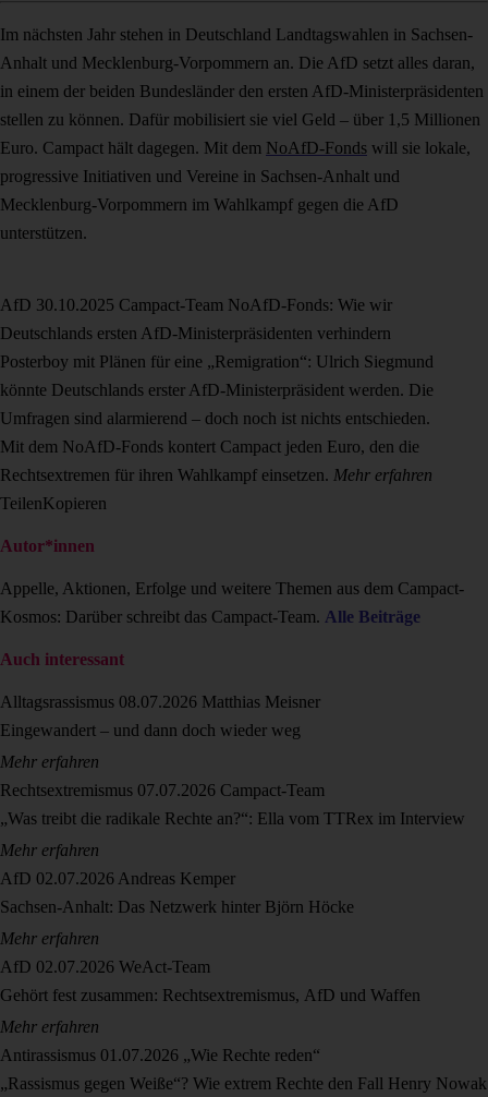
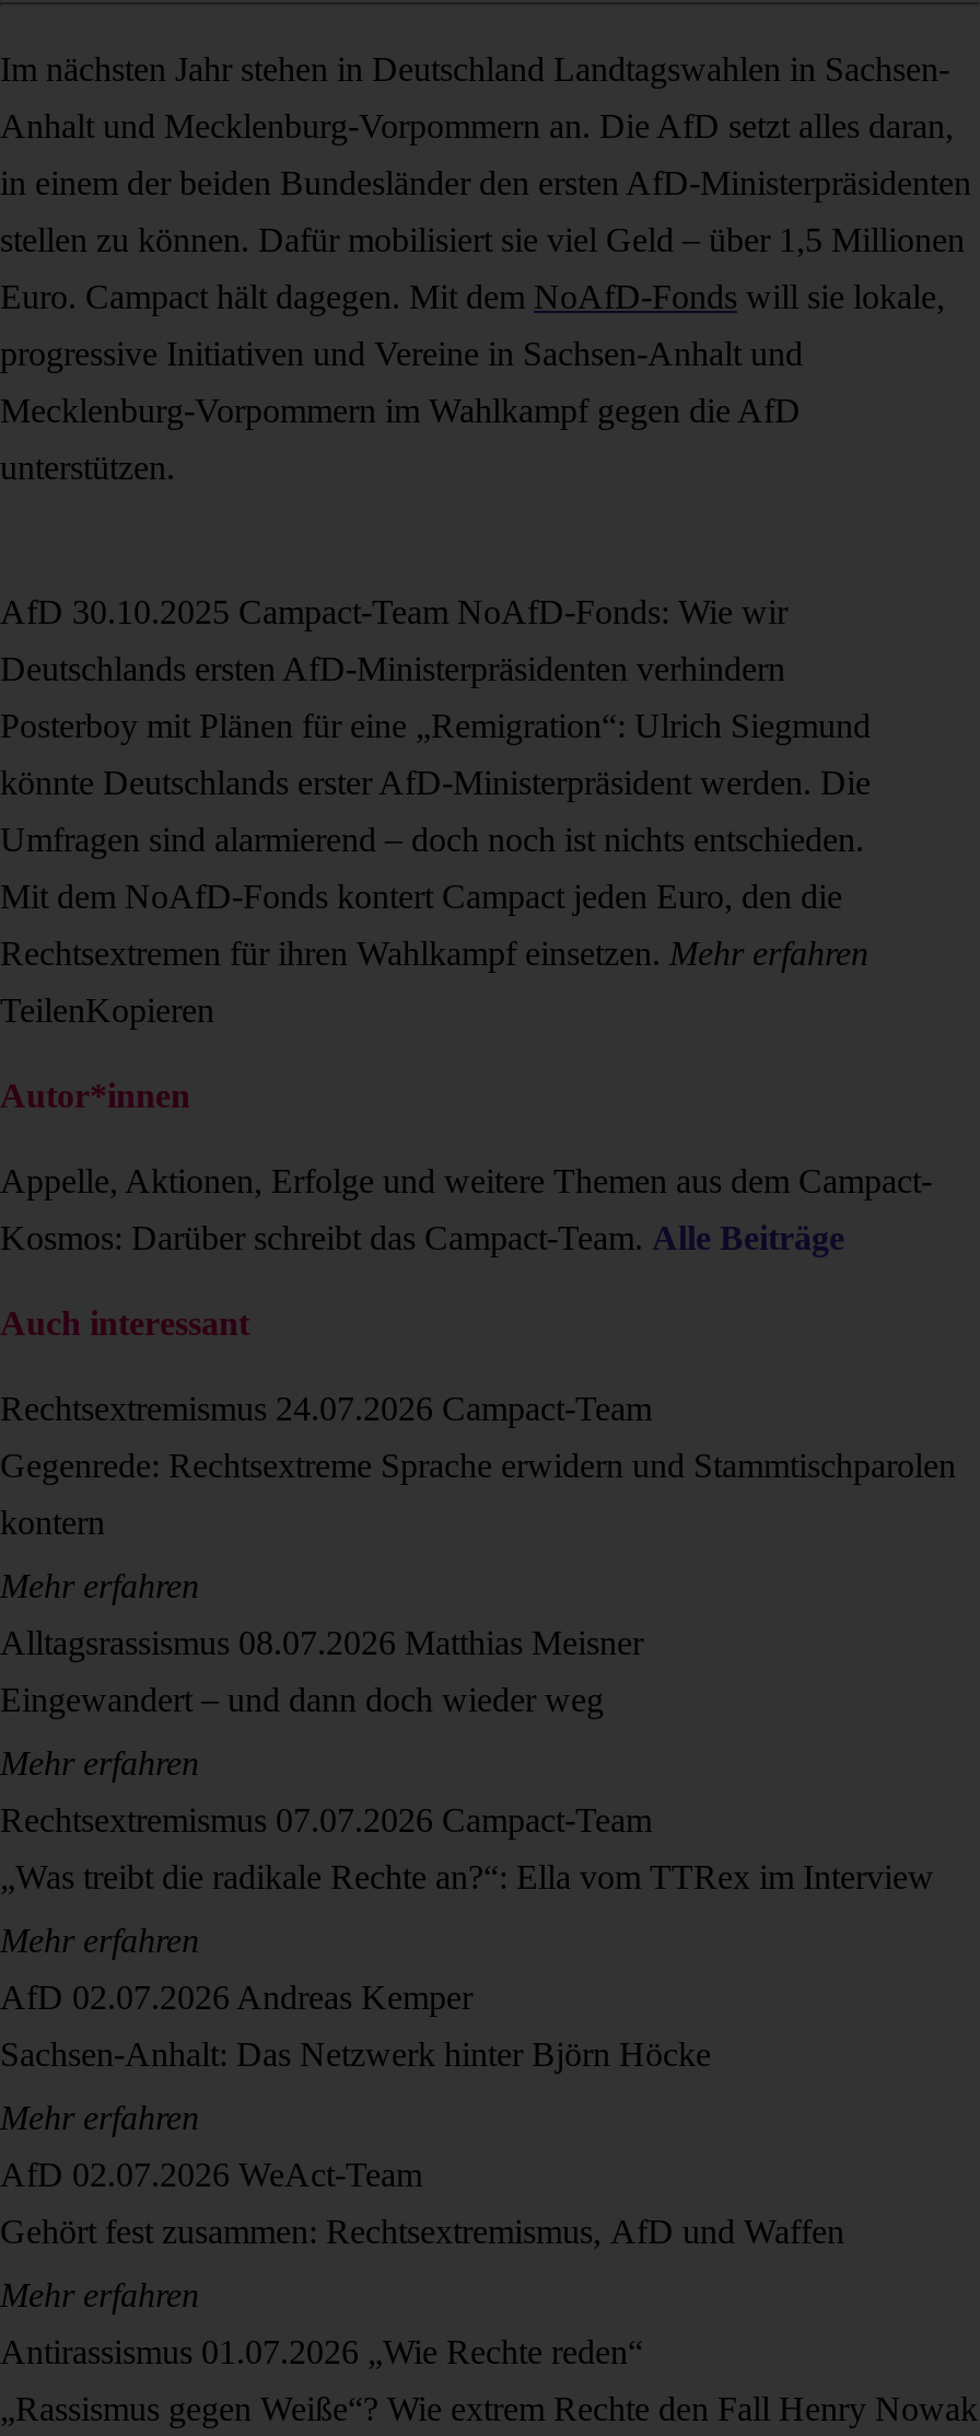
+ Rechtsextremismus 24.07.2026 Campact-Team
+ Gegenrede: Rechtsextreme Sprache erwidern und Stammtischparolen
+ kontern
+ Mehr erfahren
